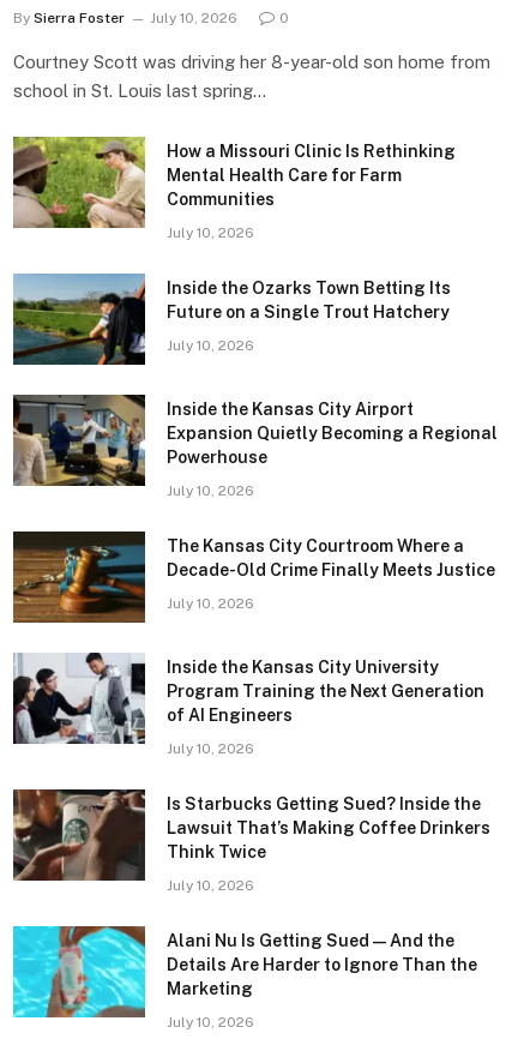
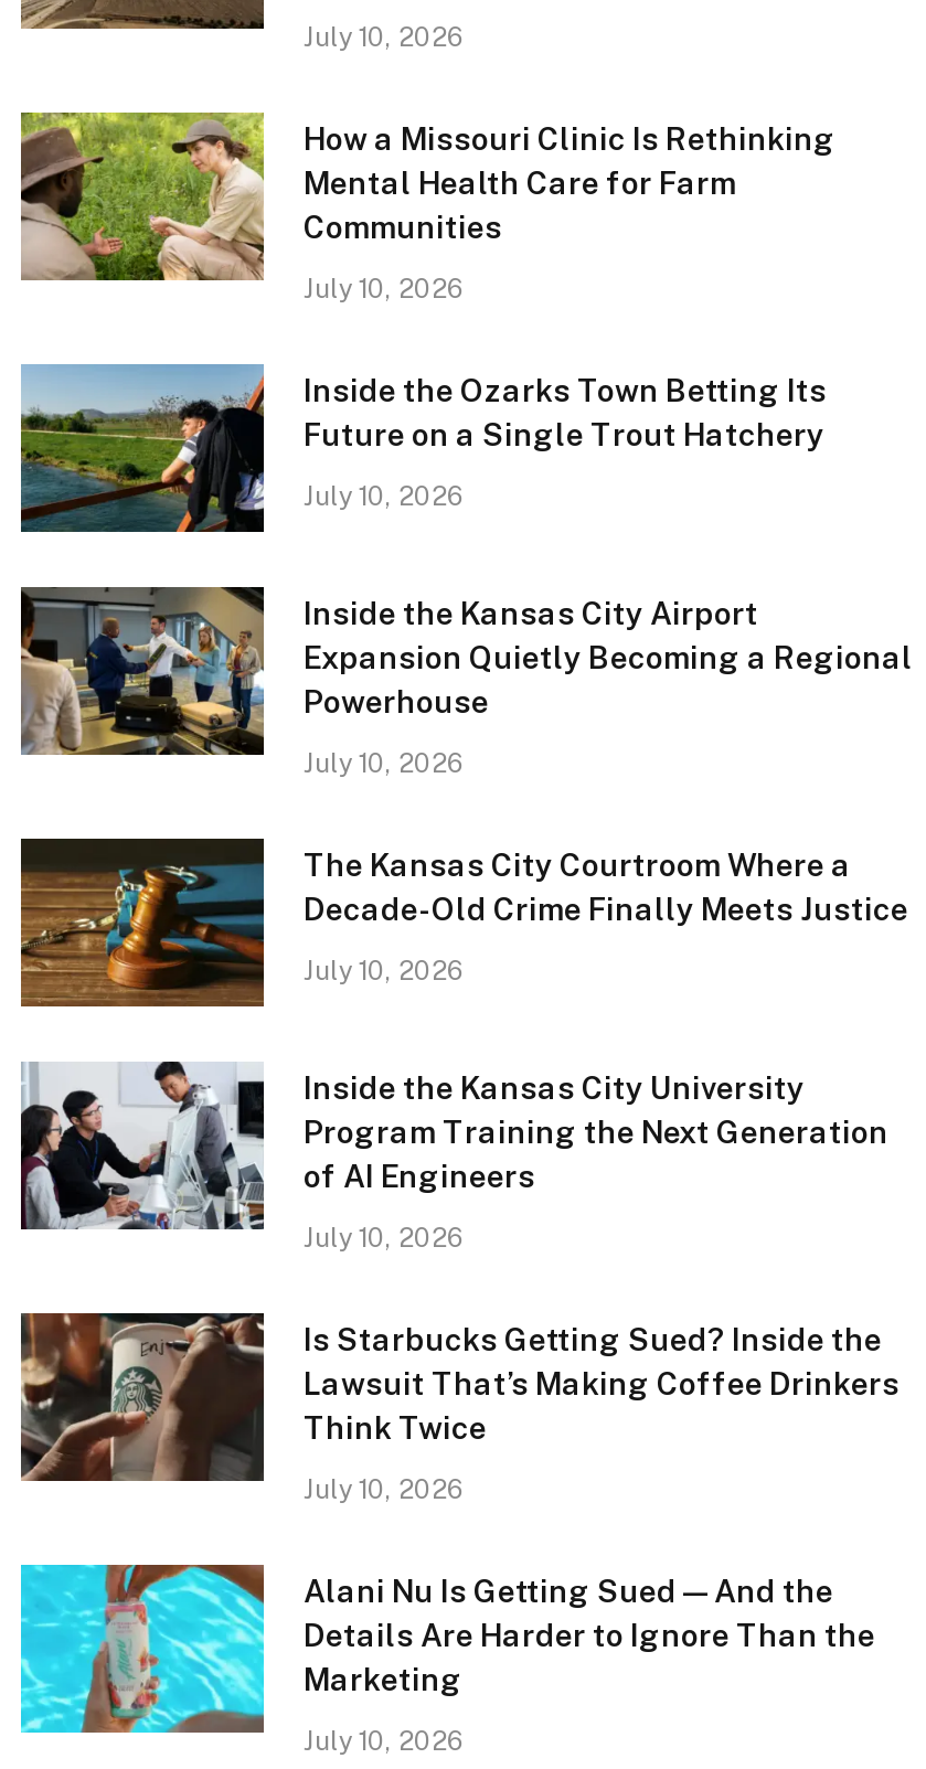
- By Sierra Foster

- 0
- Courtney Scott was driving her 8-year-old son home from
- school in St. Louis last spring…
